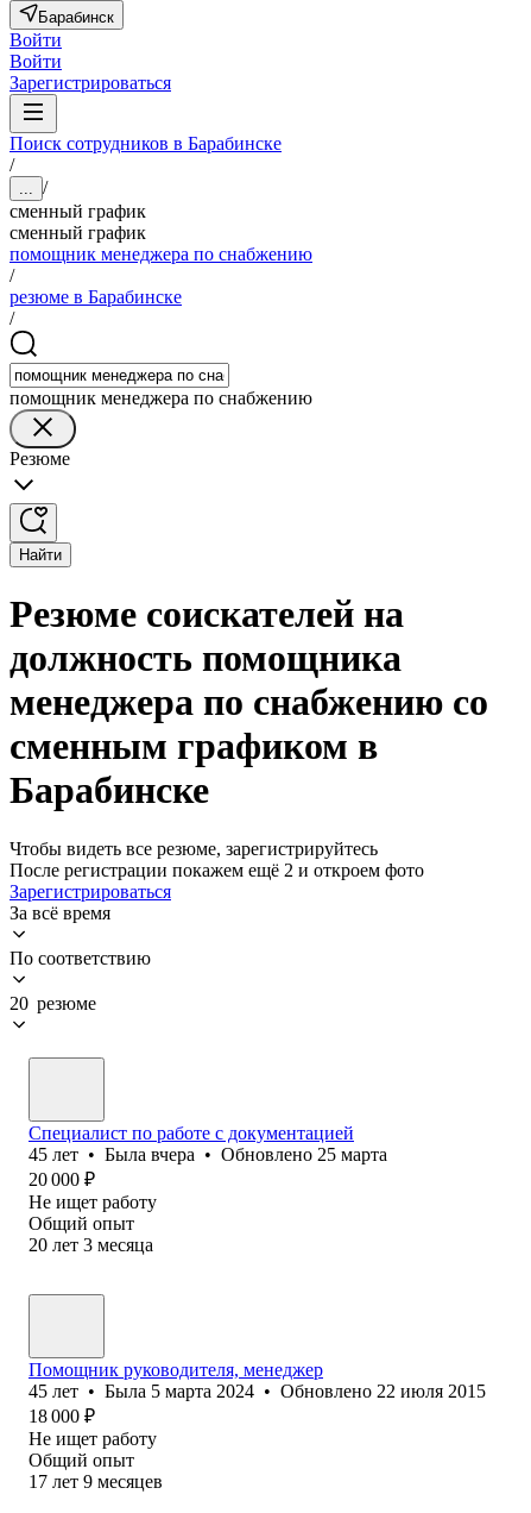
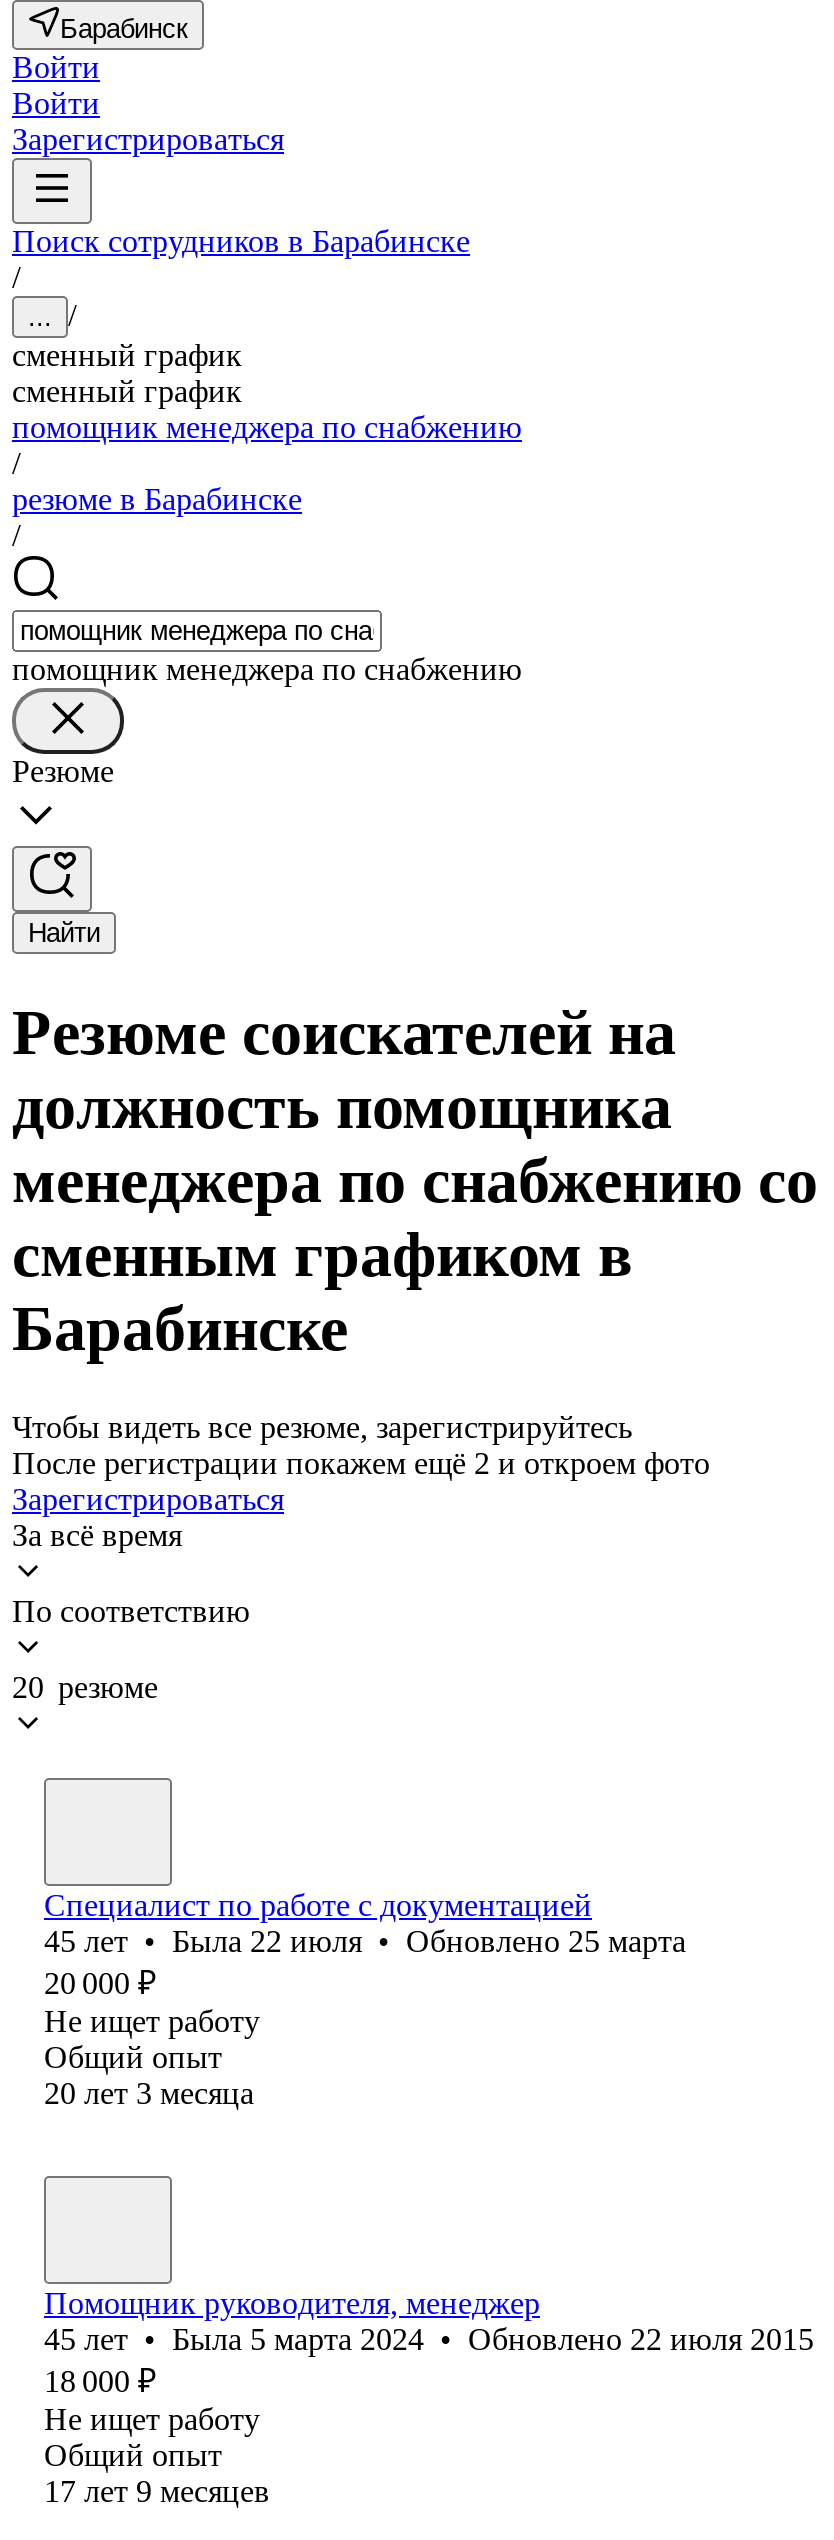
- 45 лет • Была вчера • Обновлено 25 марта
+ 45 лет • Была 22 июля • Обновлено 25 марта
